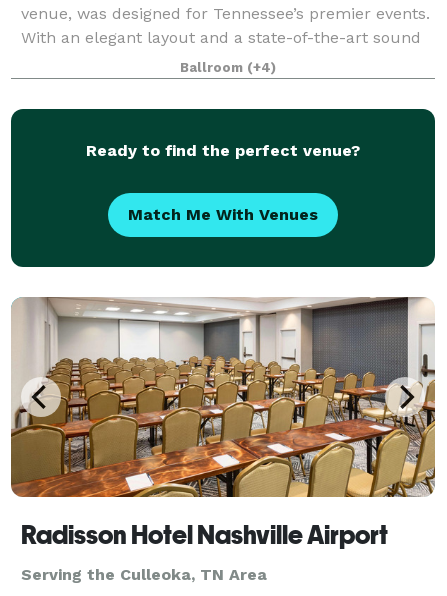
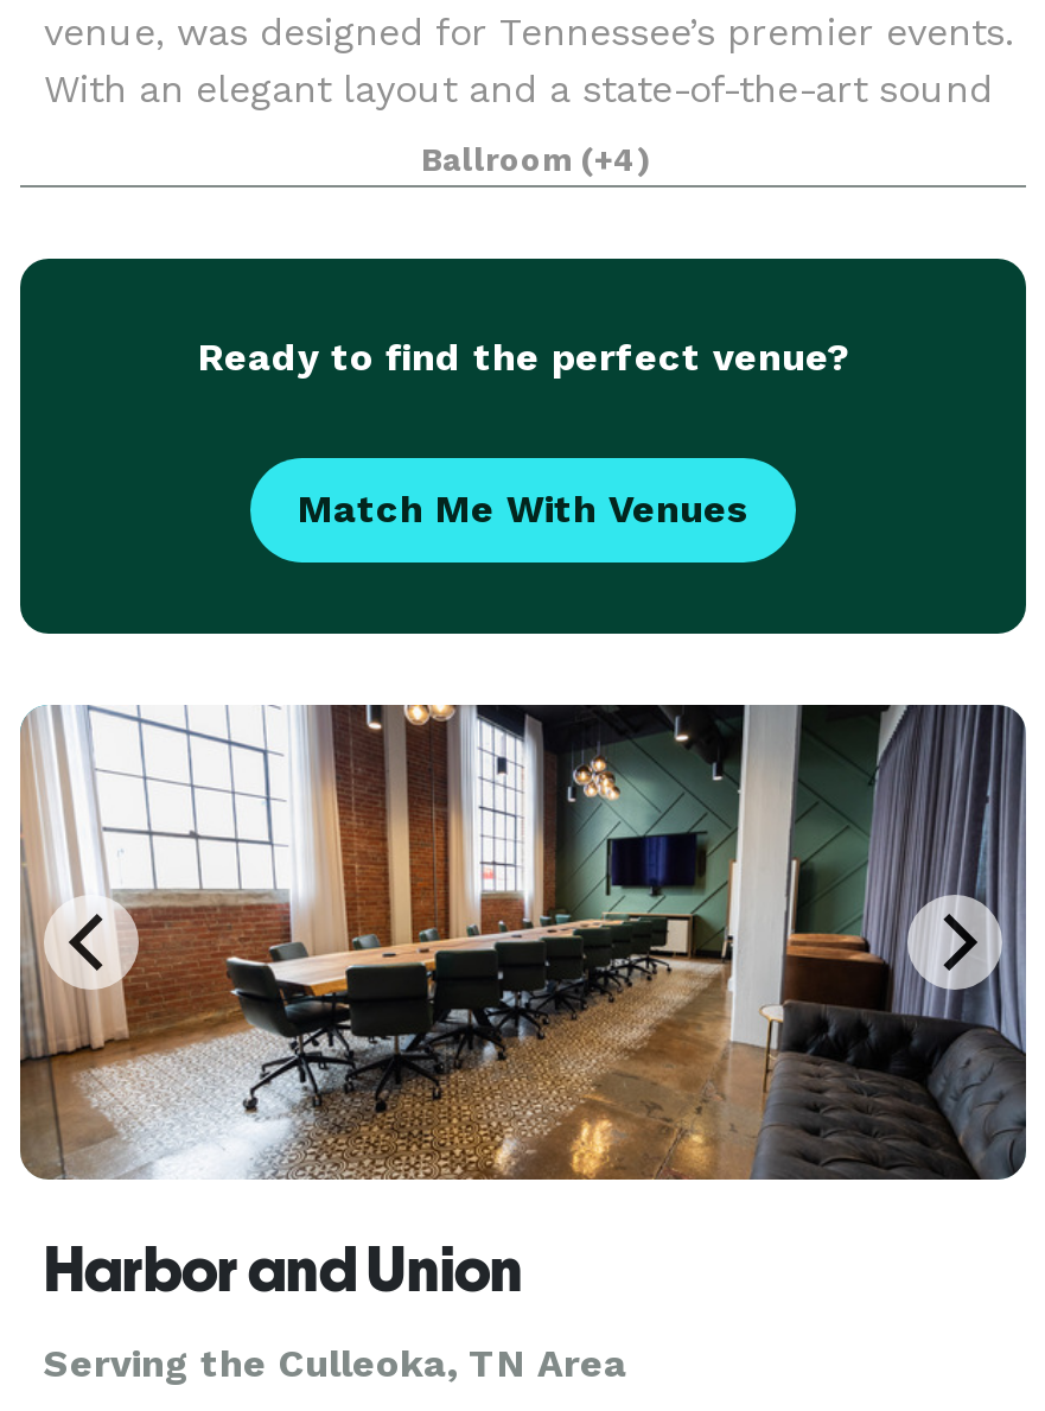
- [image]
- Radisson Hotel Nashville Airport
+ [image]
+ Harbor and Union
